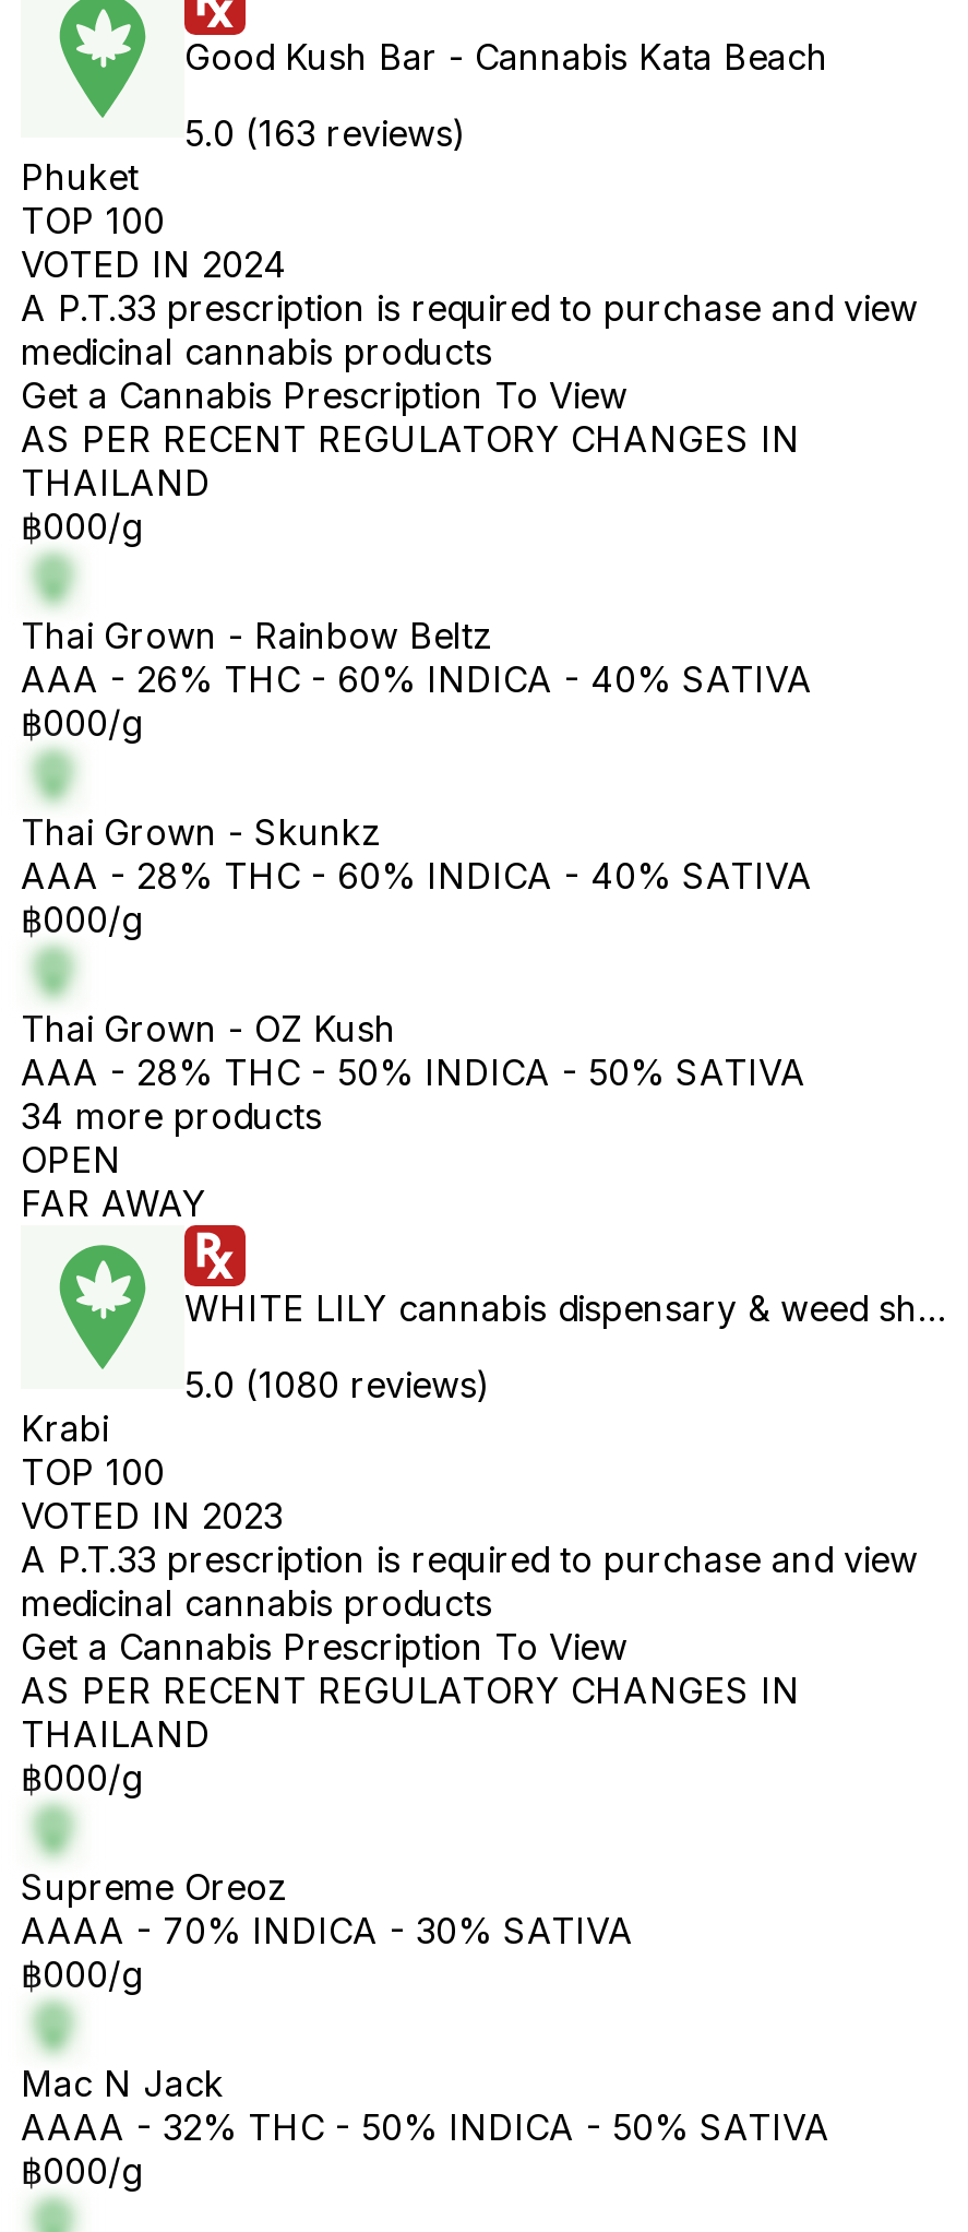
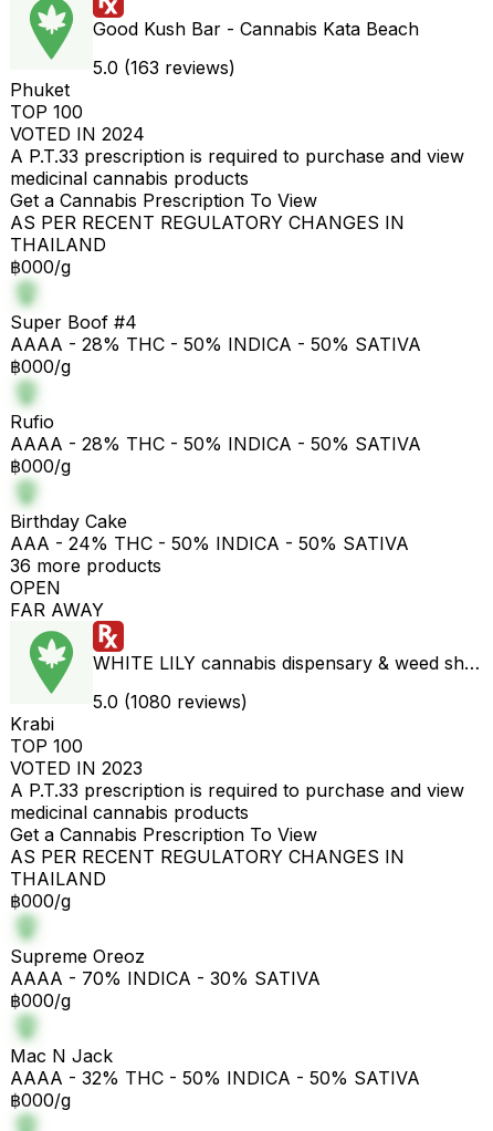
- Thai Grown - Rainbow Beltz
- AAA - 26% THC - 60% INDICA - 40% SATIVA
+ Super Boof #4
+ AAAA - 28% THC - 50% INDICA - 50% SATIVA

- Thai Grown - Skunkz
- AAA - 28% THC - 60% INDICA - 40% SATIVA
+ Rufio
+ AAAA - 28% THC - 50% INDICA - 50% SATIVA

- Thai Grown - OZ Kush
- AAA - 28% THC - 50% INDICA - 50% SATIVA
- 34 more products
+ Birthday Cake
+ AAA - 24% THC - 50% INDICA - 50% SATIVA
+ 36 more products
